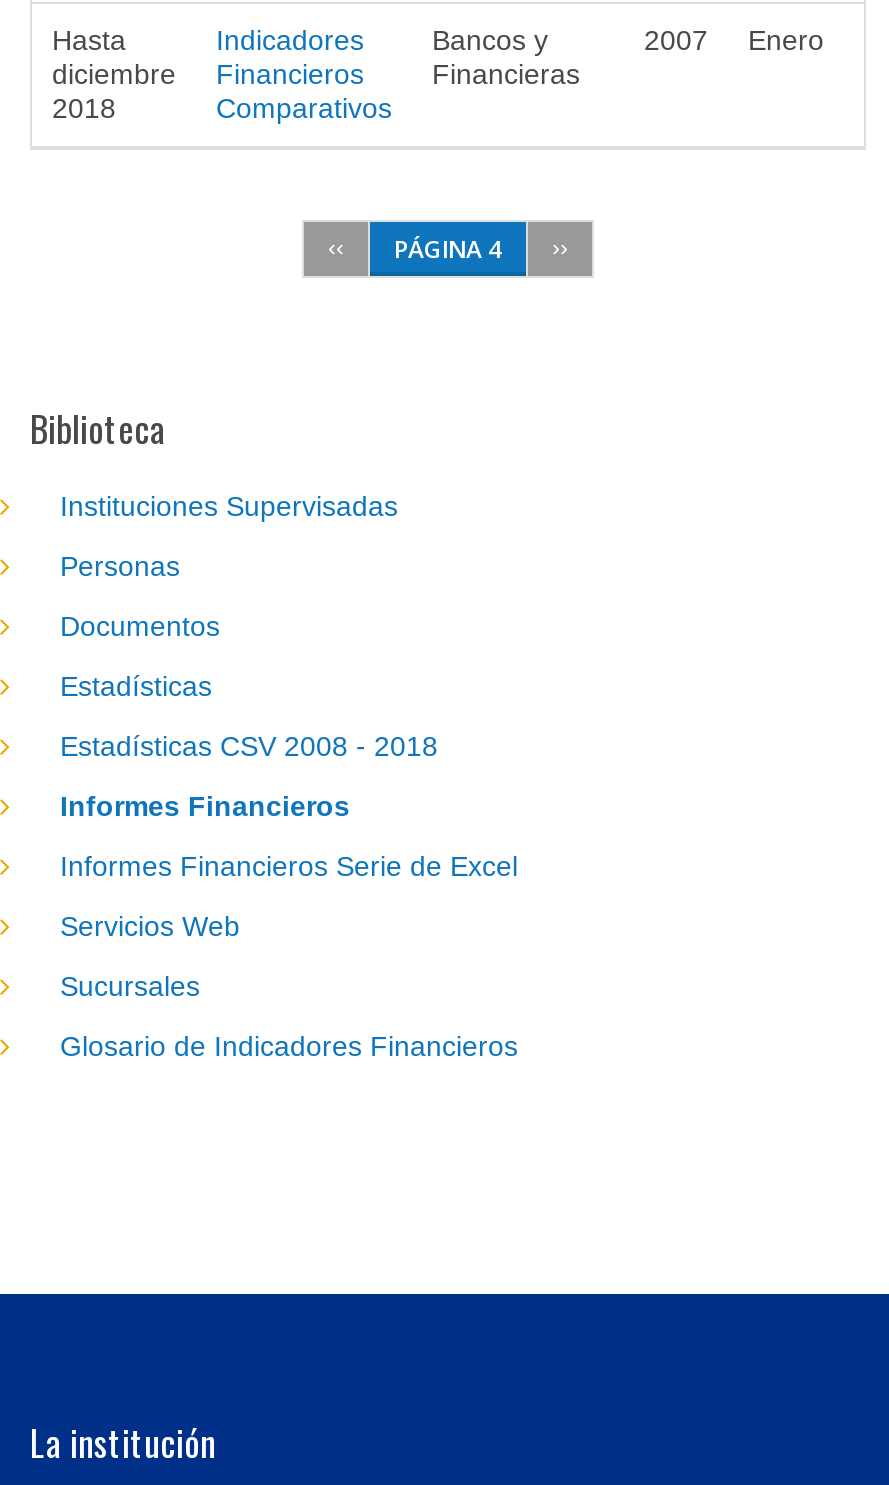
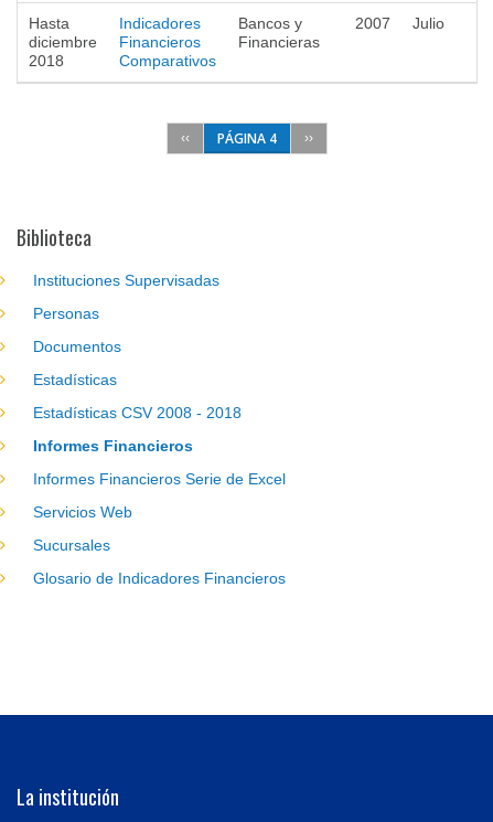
- Enero
+ Julio
